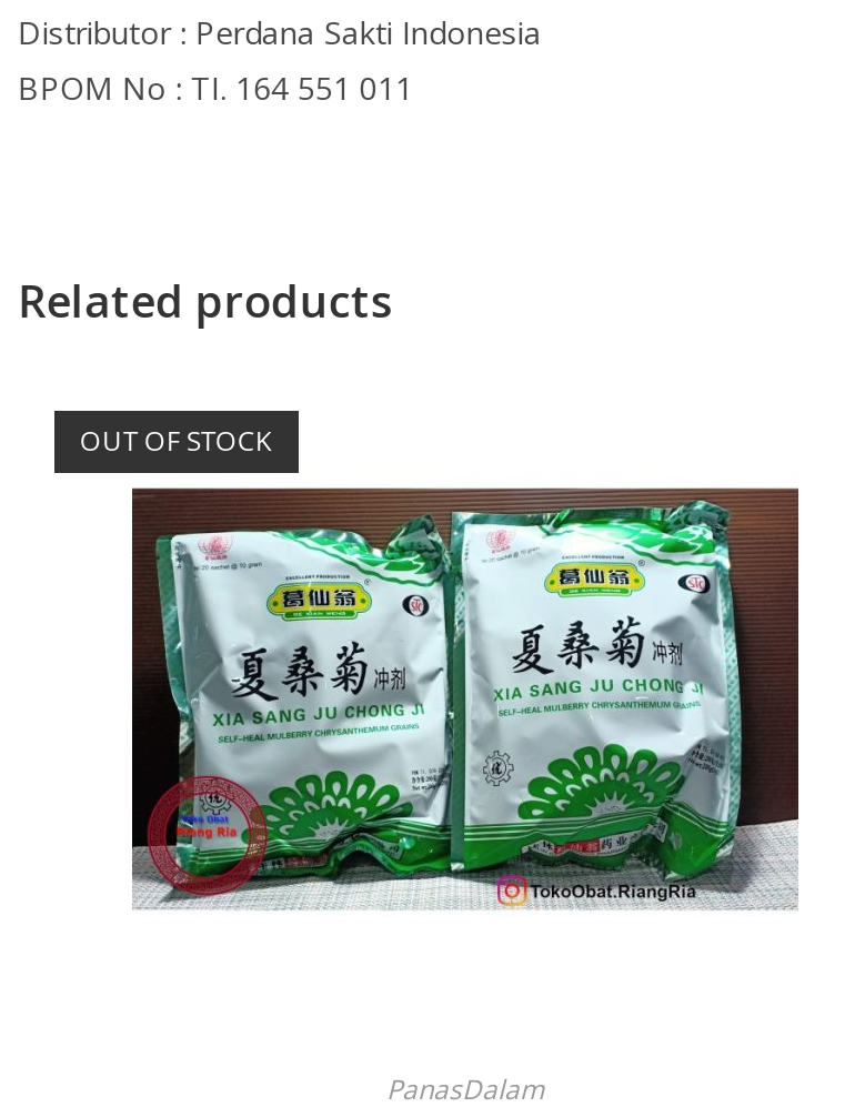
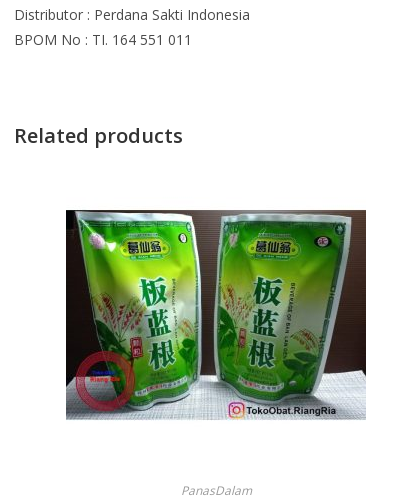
- OUT OF STOCK

- [image]
+ [image]
